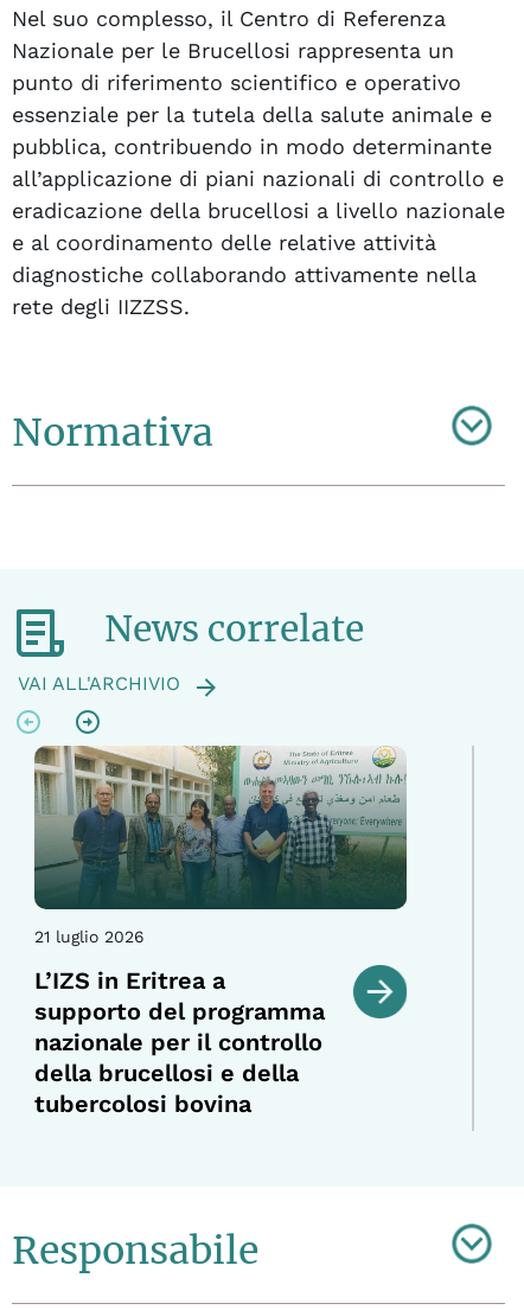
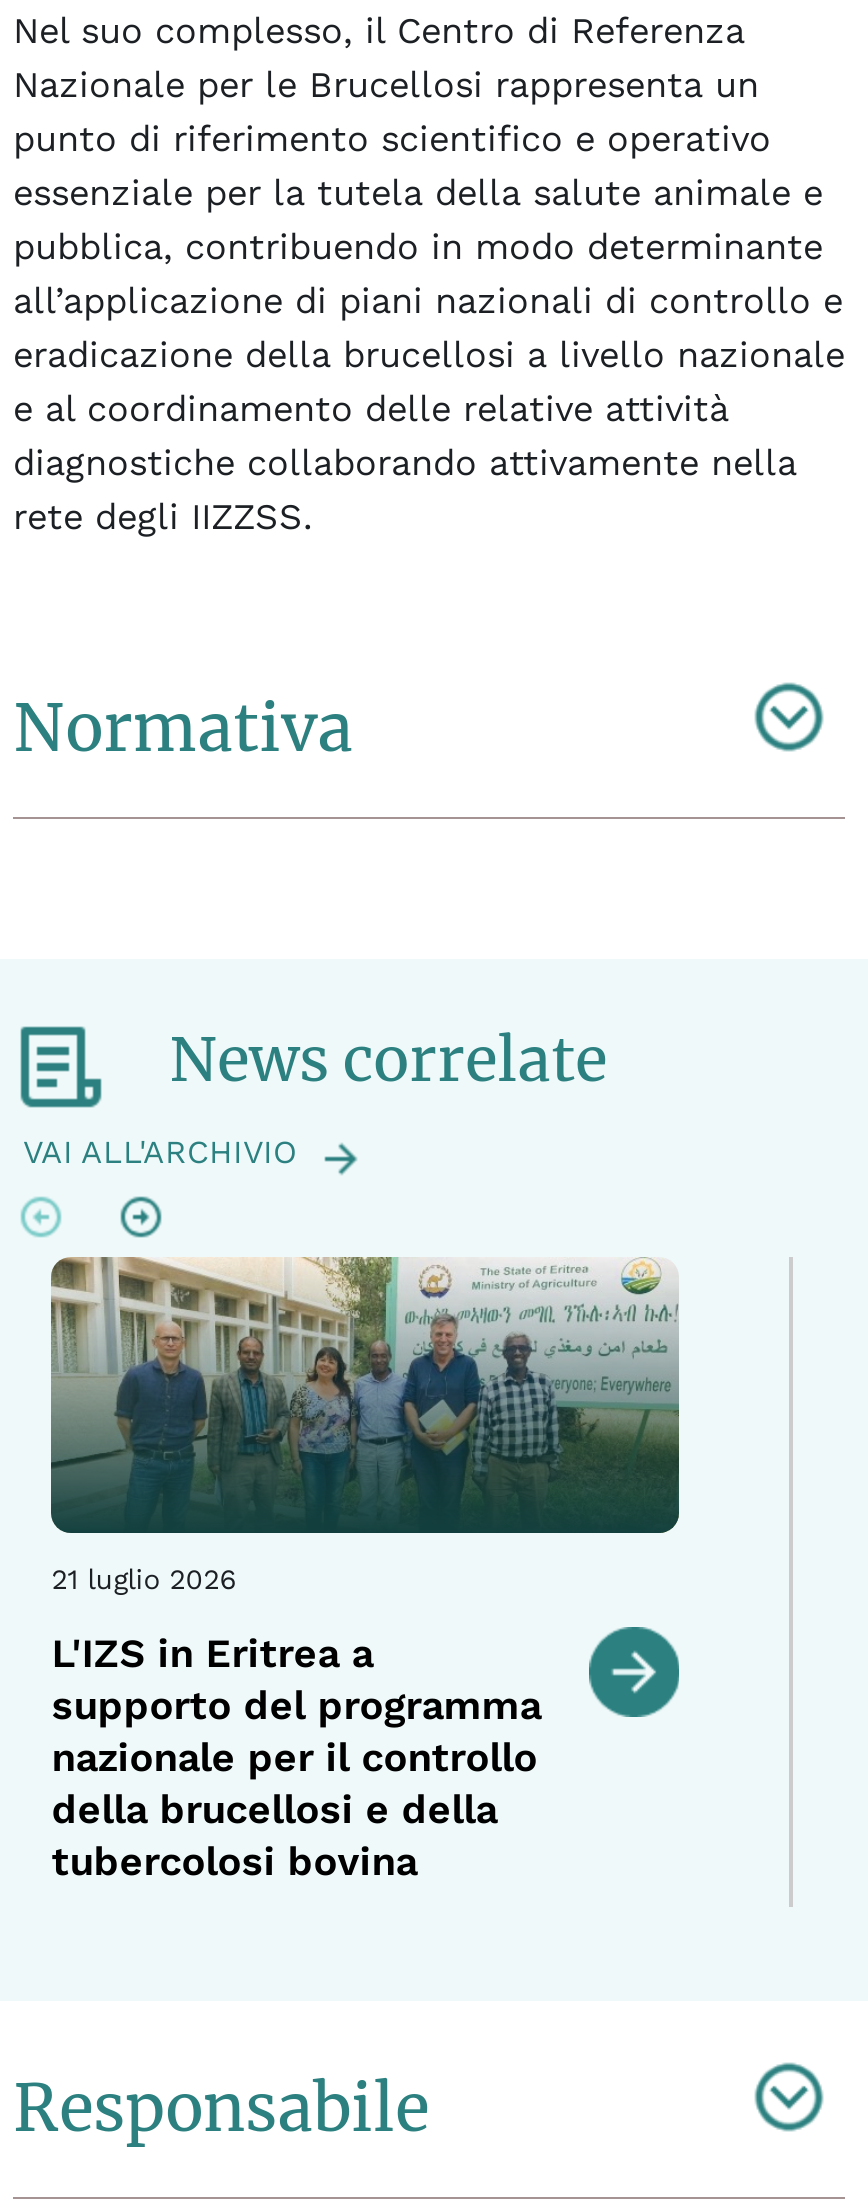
- L’IZS in Eritrea a
+ L'IZS in Eritrea a
